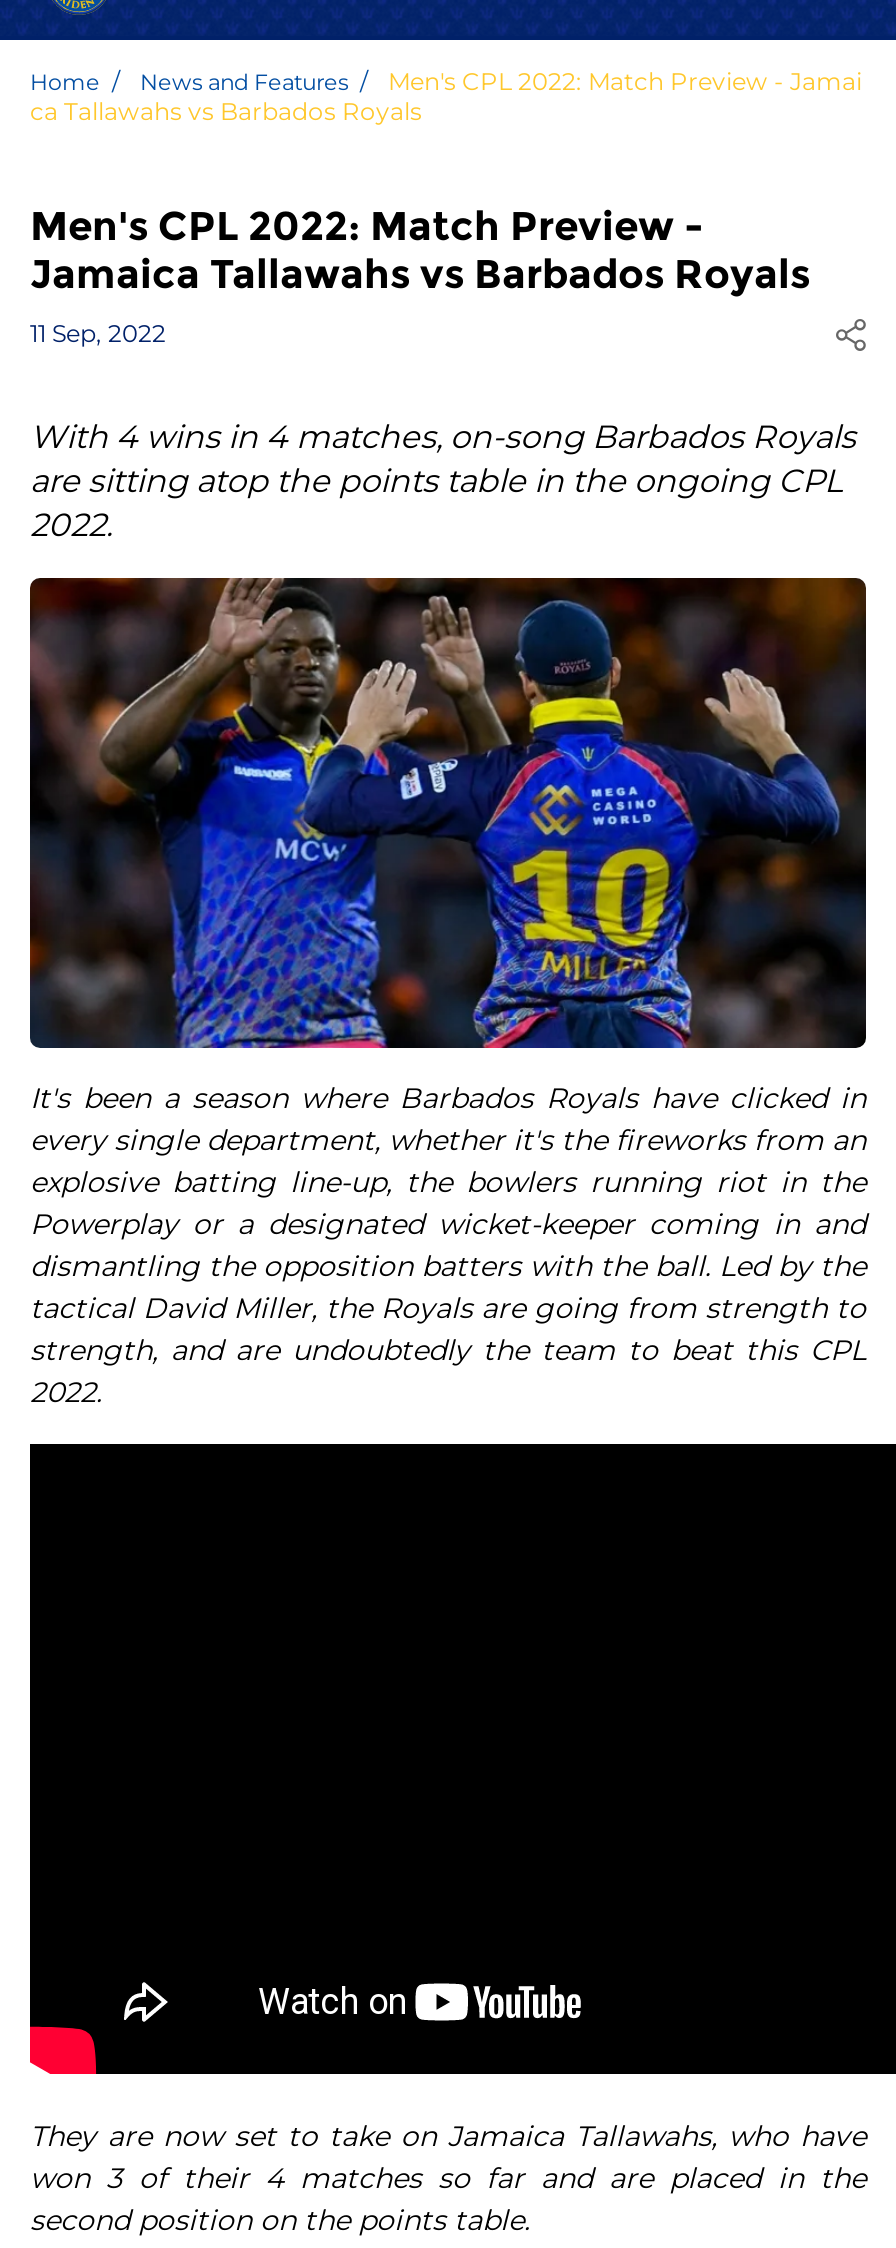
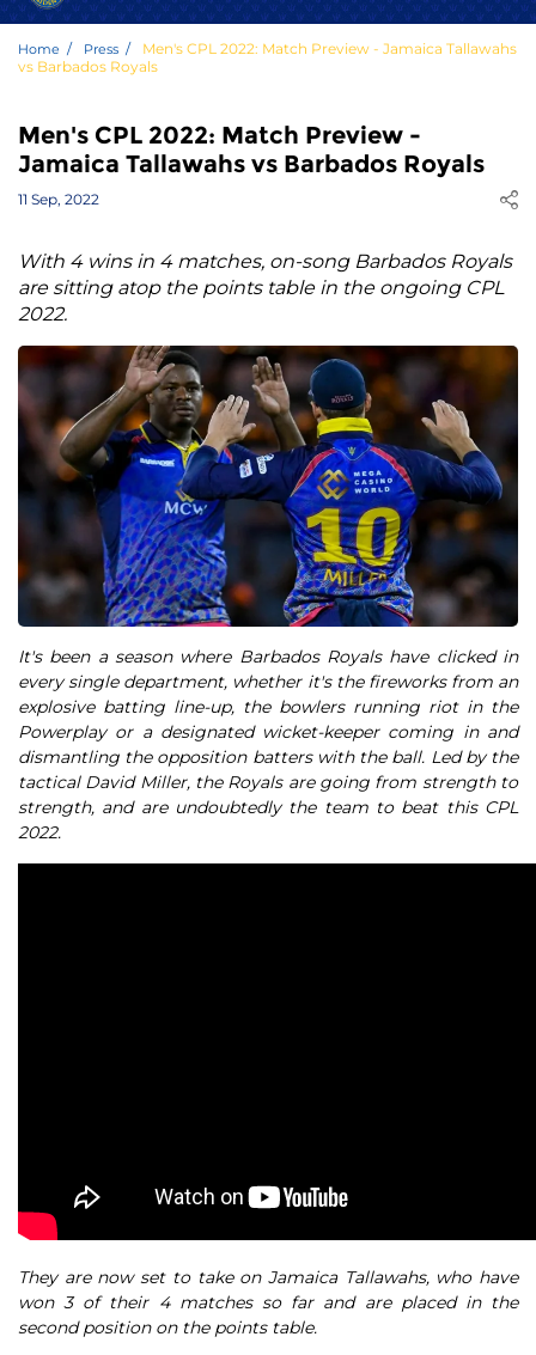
- News and Features
- Men's CPL 2022: Match Preview - Jamai
- ca Tallawahs vs Barbados Royals
+ Press
+ Men's CPL 2022: Match Preview - Jamaica Tallawahs
+ vs Barbados Royals
